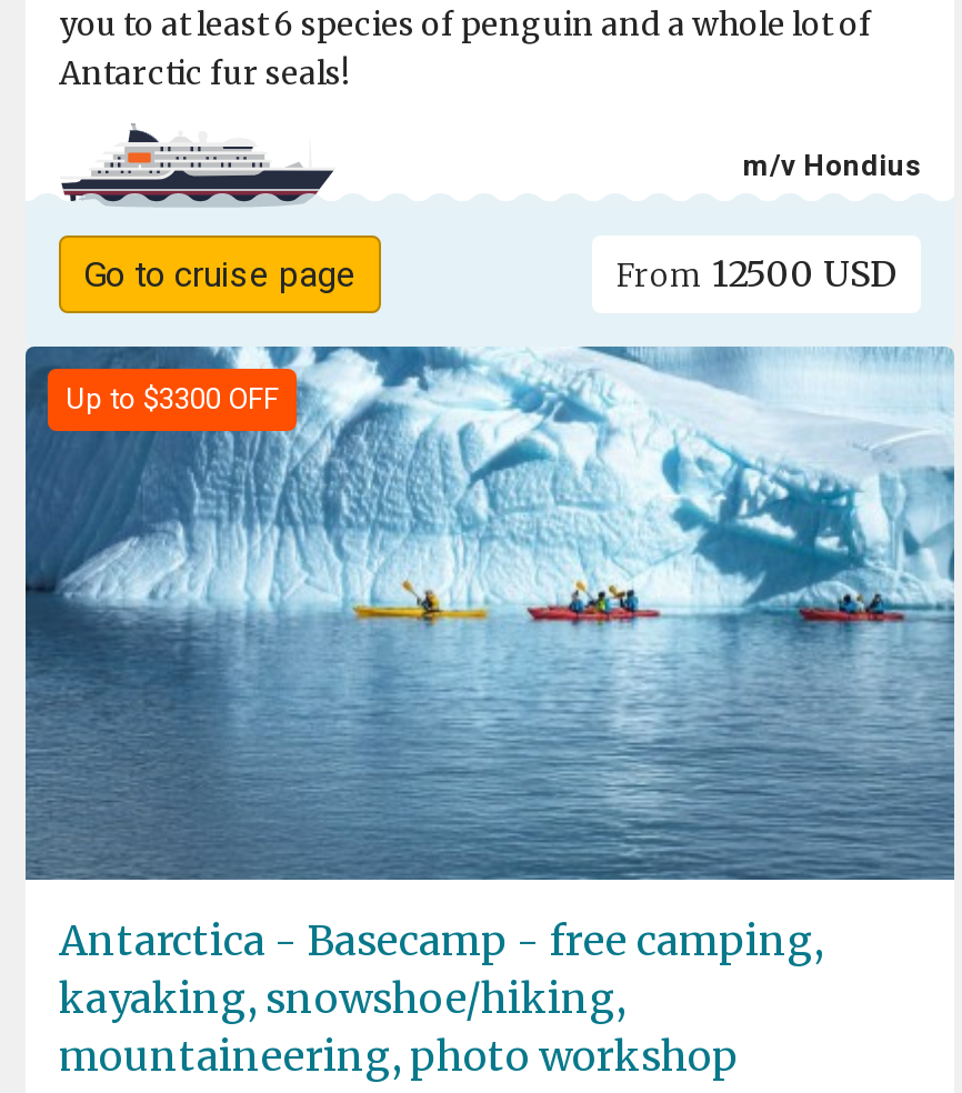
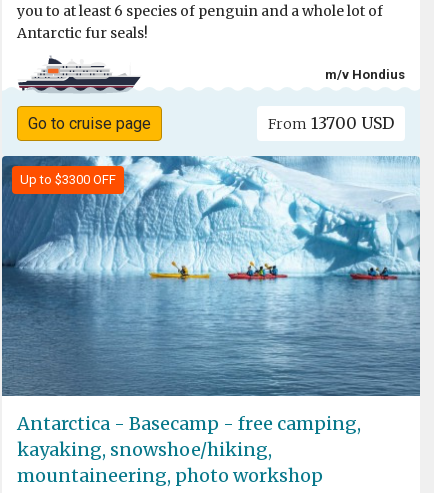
- From 12500 USD
+ From 13700 USD
